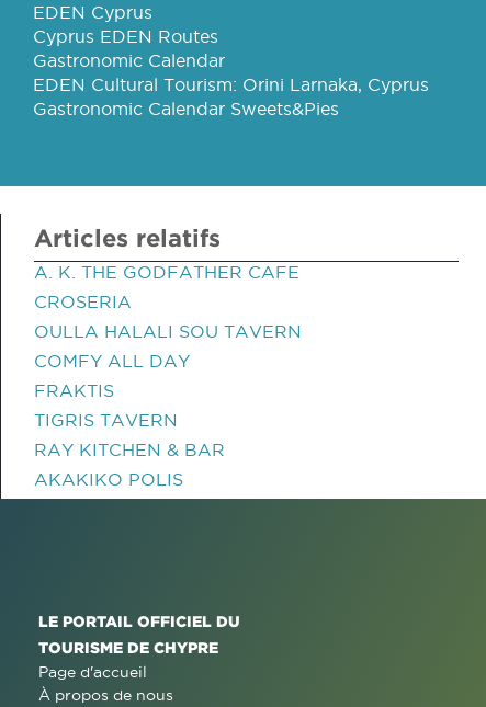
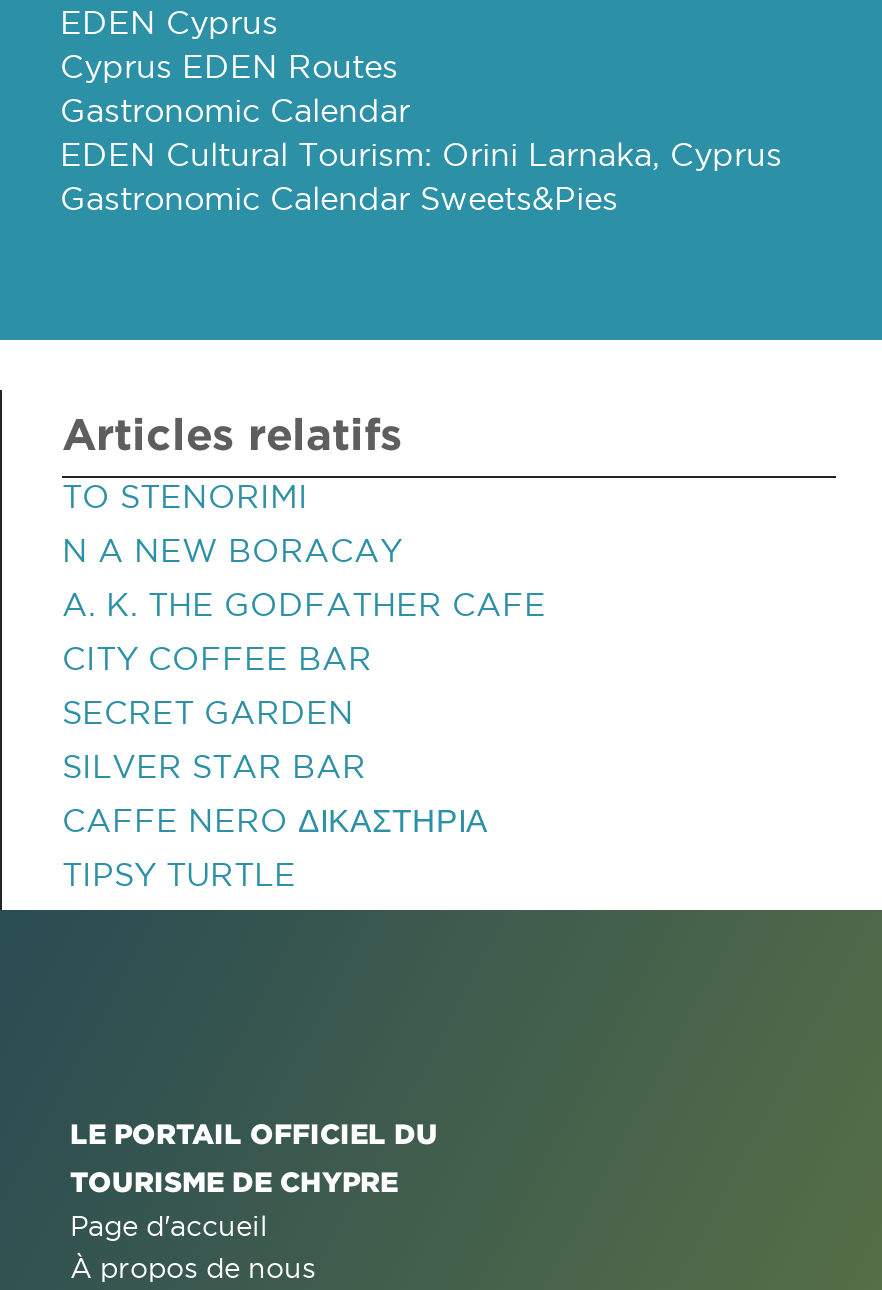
+ TO STENORIMI
+ N A NEW BORACAY

moved down: A. K. THE GODFATHER CAFE

- CROSERIA
- OULLA HALALI SOU TAVERN
- COMFY ALL DAY
- FRAKTIS
- TIGRIS TAVERN
- RAY KITCHEN & BAR
- AKAKIKO POLIS
+ CITY COFFEE BAR
+ SECRET GARDEN
+ SILVER STAR BAR
+ CAFFE NERO ΔΙΚΑΣΤΗΡΙΑ
+ TIPSY TURTLE
